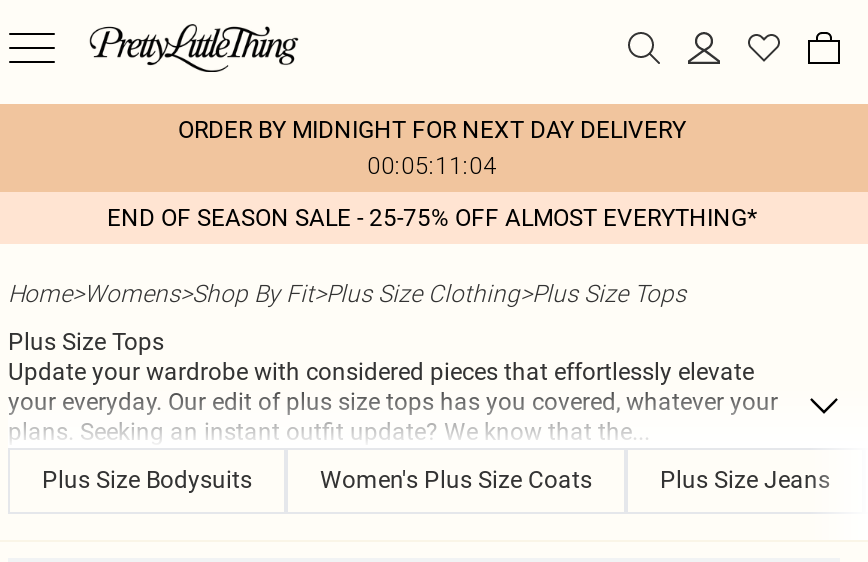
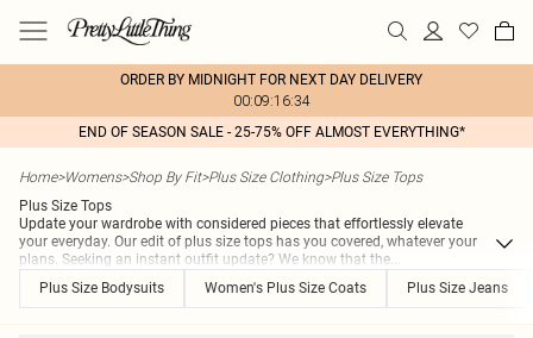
- 00:05:11:04
+ 00:09:16:34
